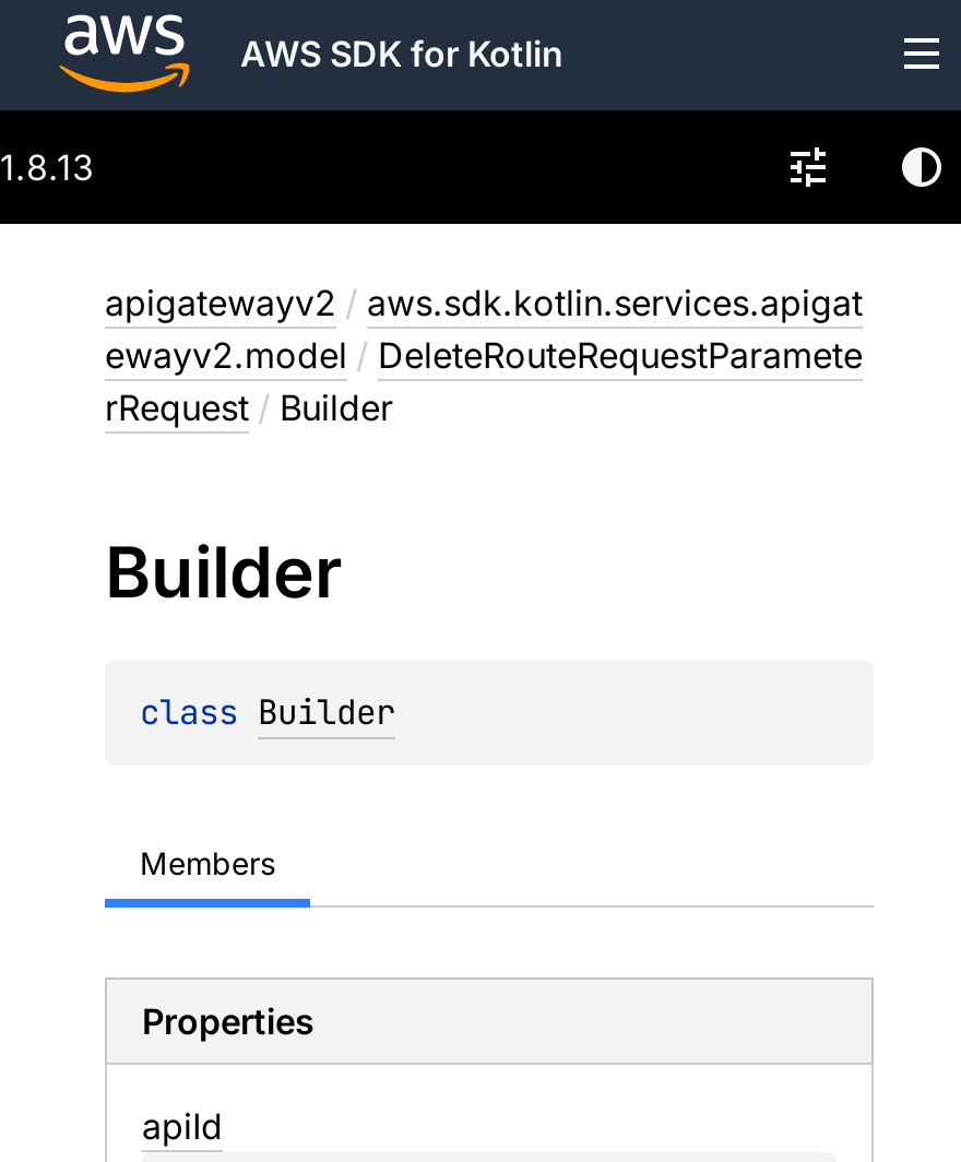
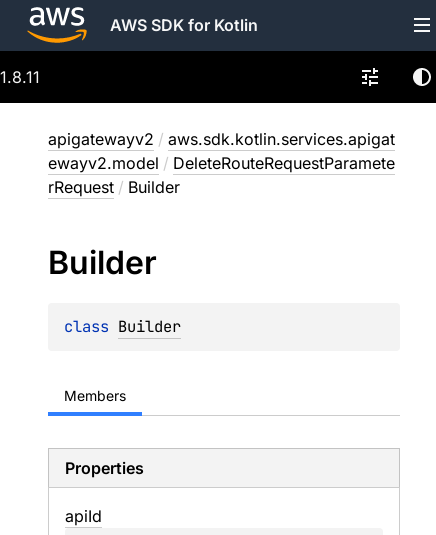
- 1.8.13
+ 1.8.11
